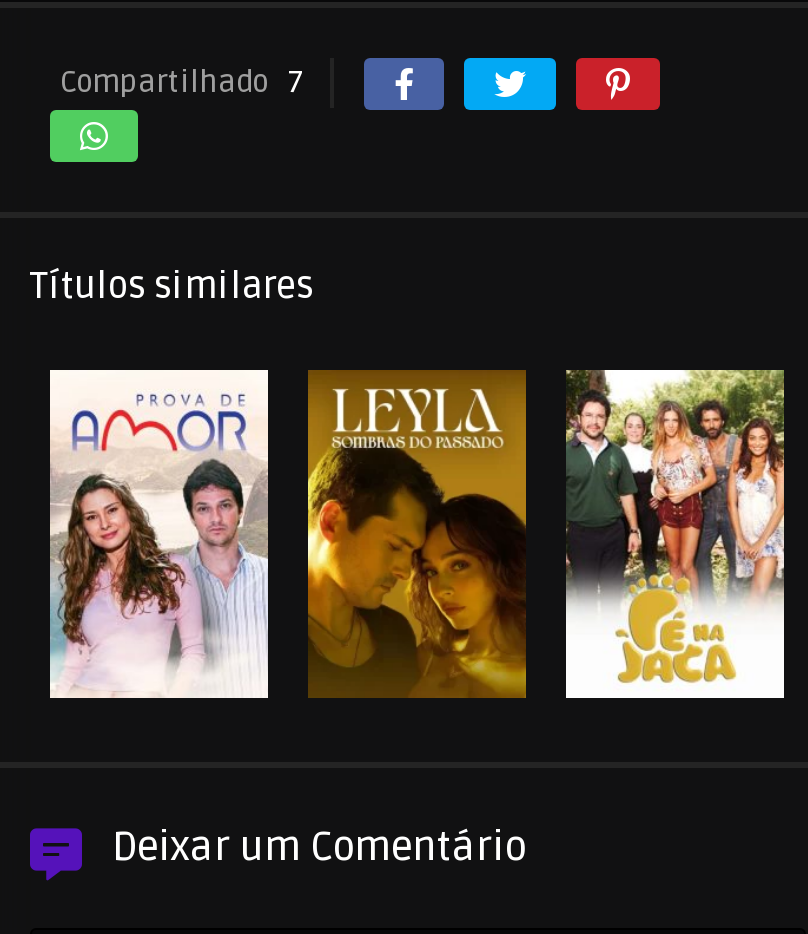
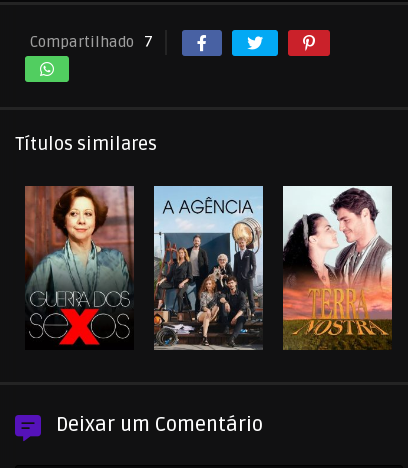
- [image]
+ [image]

- [image]
+ [image]

- [image]
+ [image]
